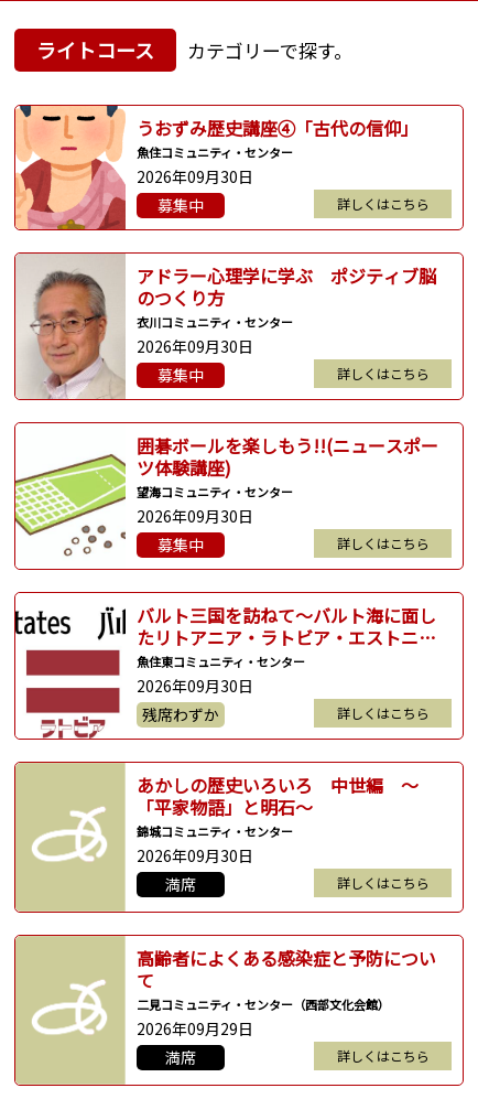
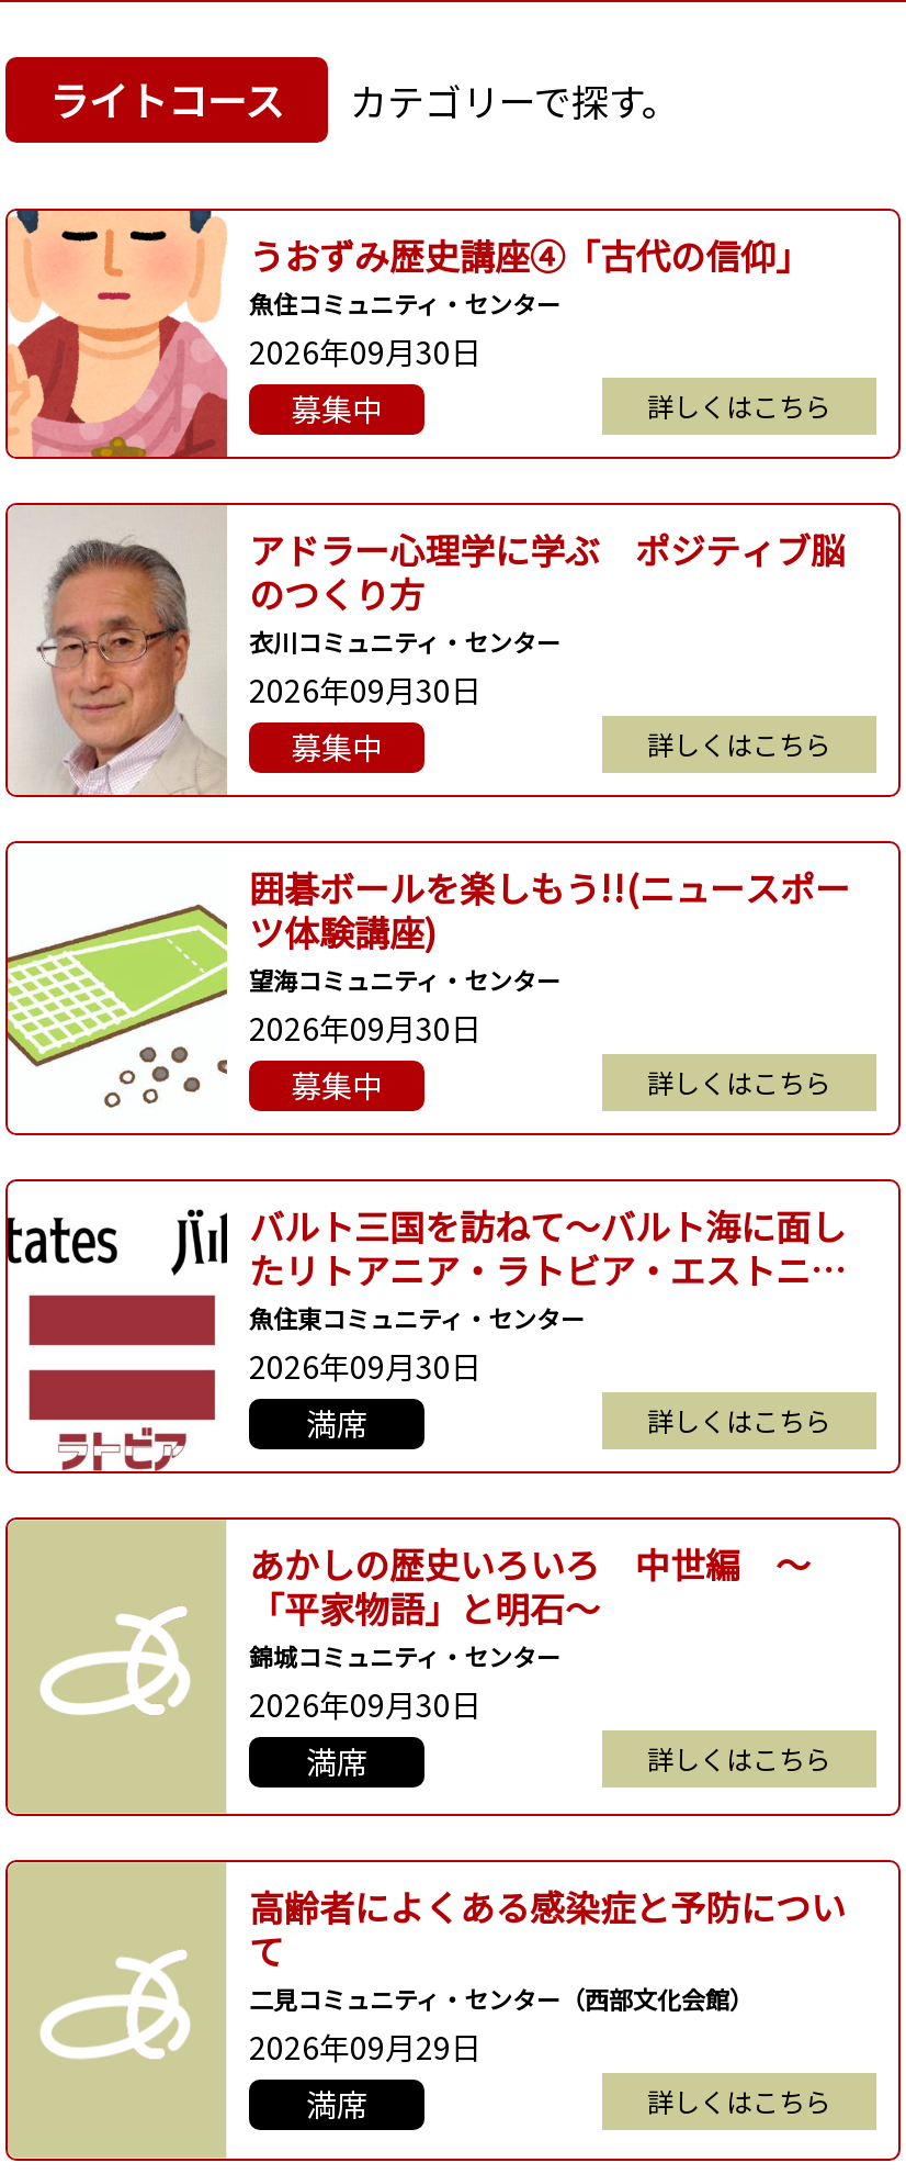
- 残席わずか
+ 満席
